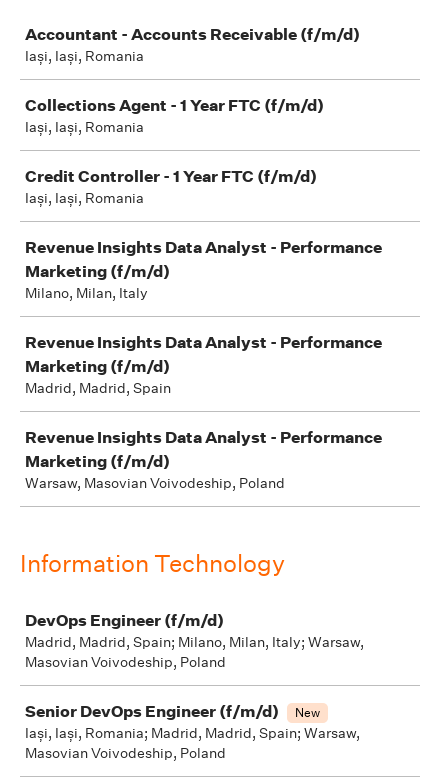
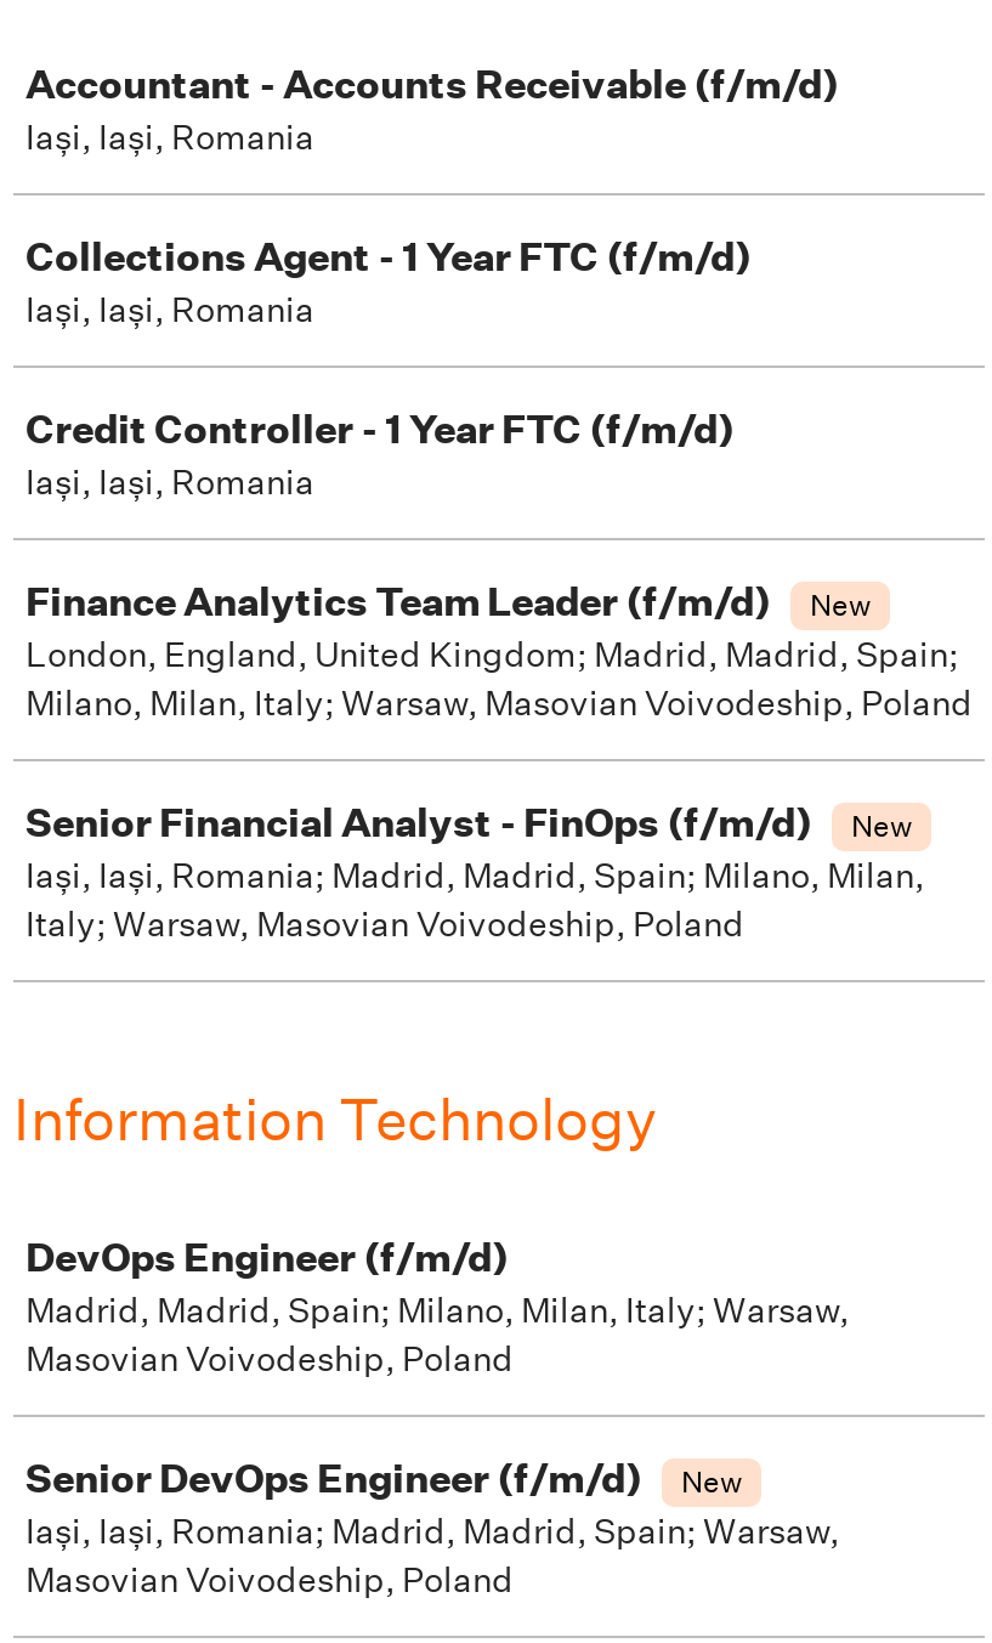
- Revenue Insights Data Analyst - Performance
- Marketing (f/m/d)
- Milano, Milan, Italy
- Revenue Insights Data Analyst - Performance
- Marketing (f/m/d)
- Madrid, Madrid, Spain
- Revenue Insights Data Analyst - Performance
- Marketing (f/m/d)
- Warsaw, Masovian Voivodeship, Poland
+ Finance Analytics Team Leader (f/m/d)
+ New
+ London, England, United Kingdom; Madrid, Madrid, Spain;
+ Milano, Milan, Italy; Warsaw, Masovian Voivodeship, Poland
+ Senior Financial Analyst - FinOps (f/m/d)
+ New
+ Iași, Iași, Romania; Madrid, Madrid, Spain; Milano, Milan,
+ Italy; Warsaw, Masovian Voivodeship, Poland
